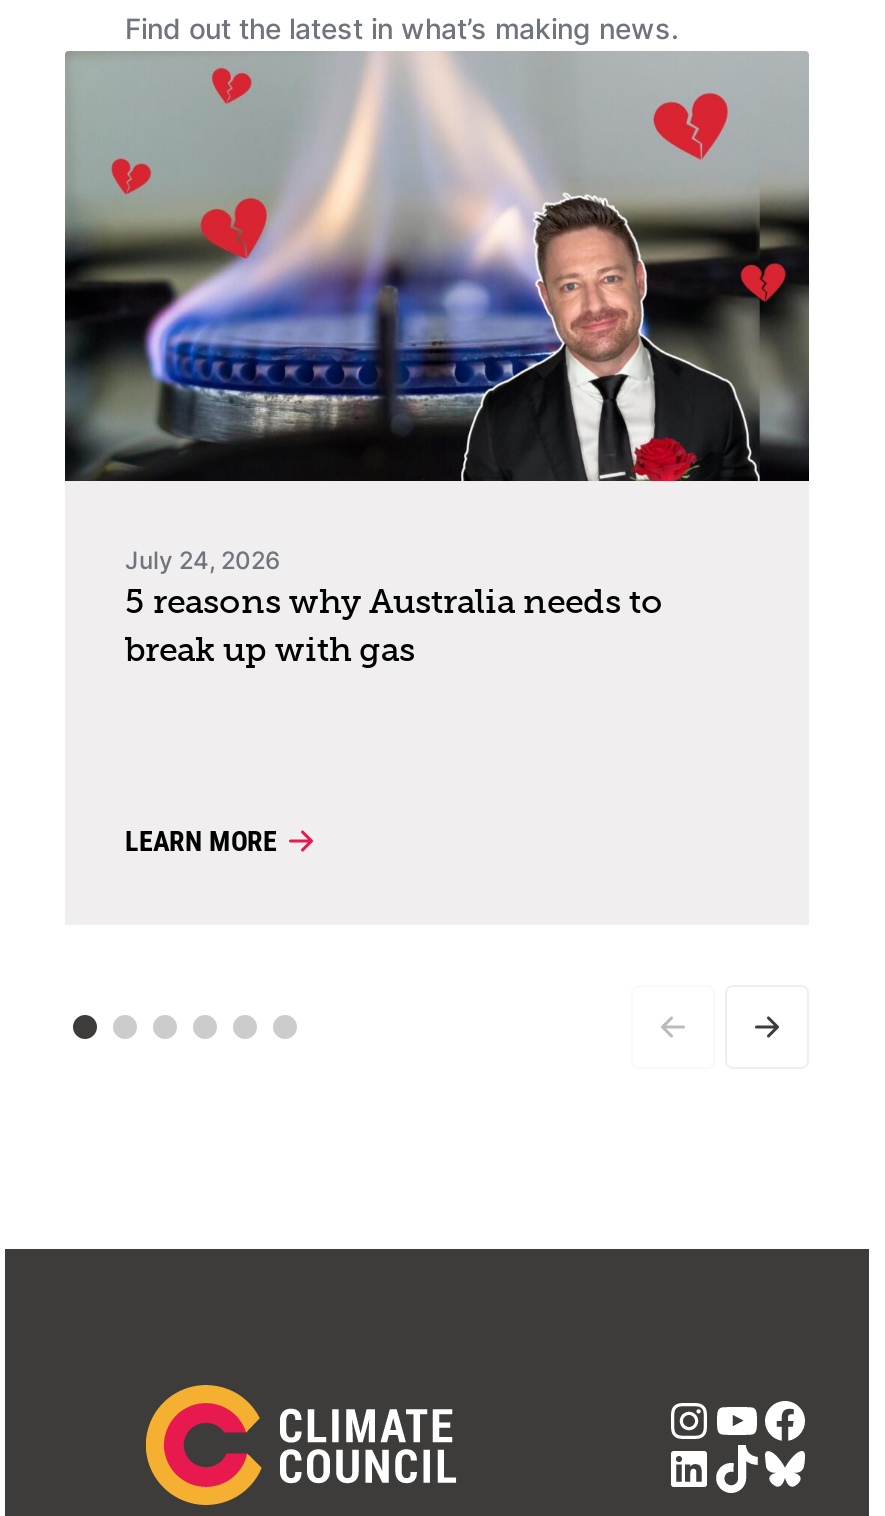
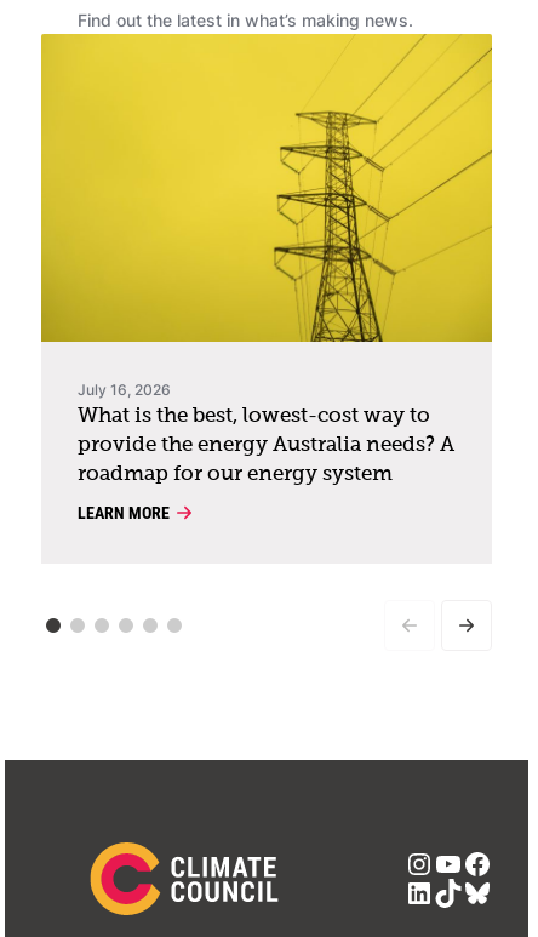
- [image]
- July 24, 2026
- 5 reasons why Australia needs to
- break up with gas
+ [image]
+ July 16, 2026
+ What is the best, lowest-cost way to
+ provide the energy Australia needs? A
+ roadmap for our energy system
